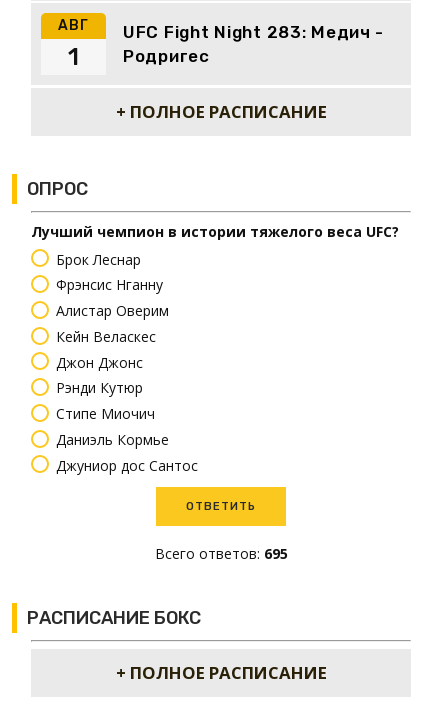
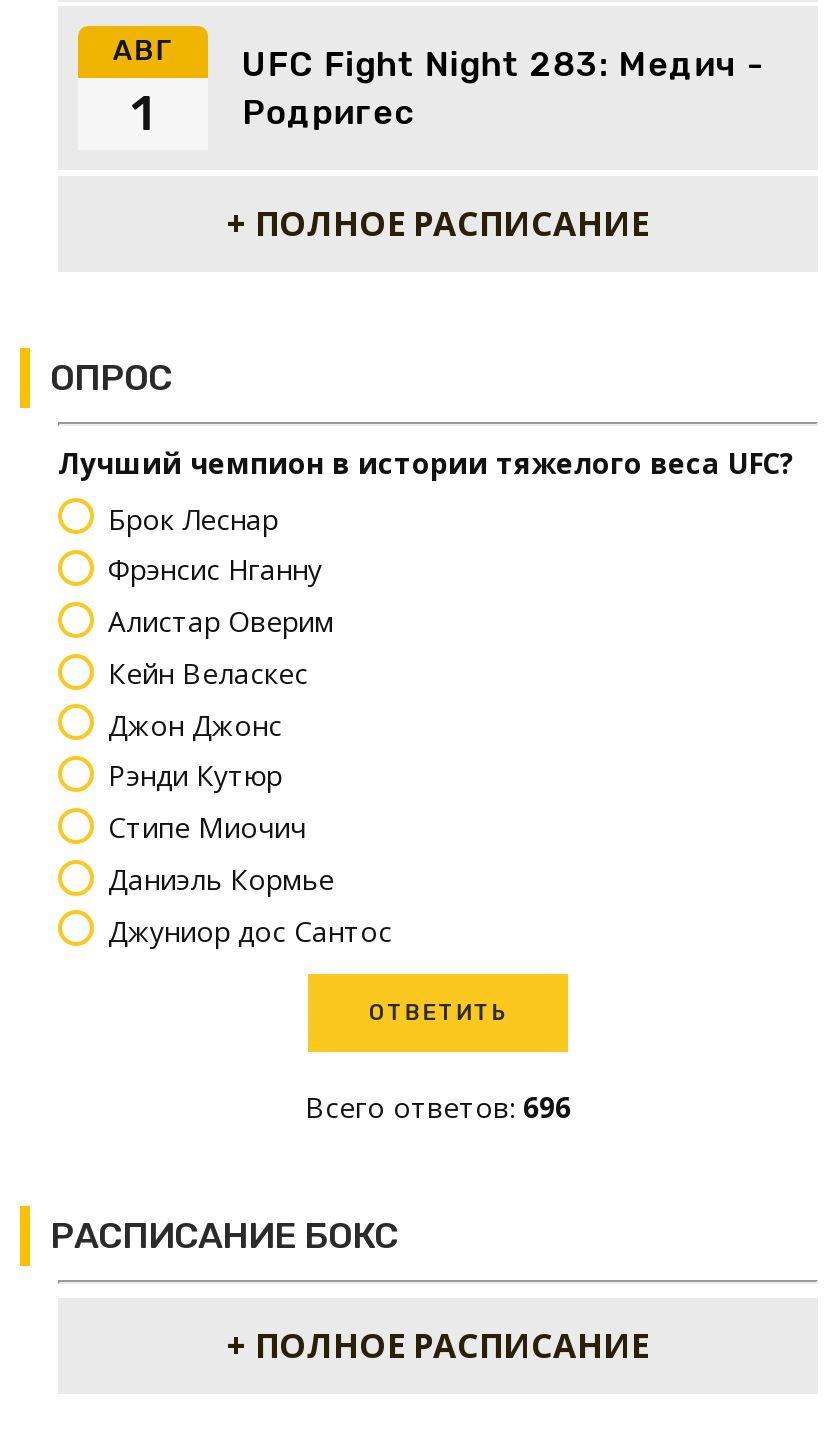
- Всего ответов: 695
+ Всего ответов: 696
